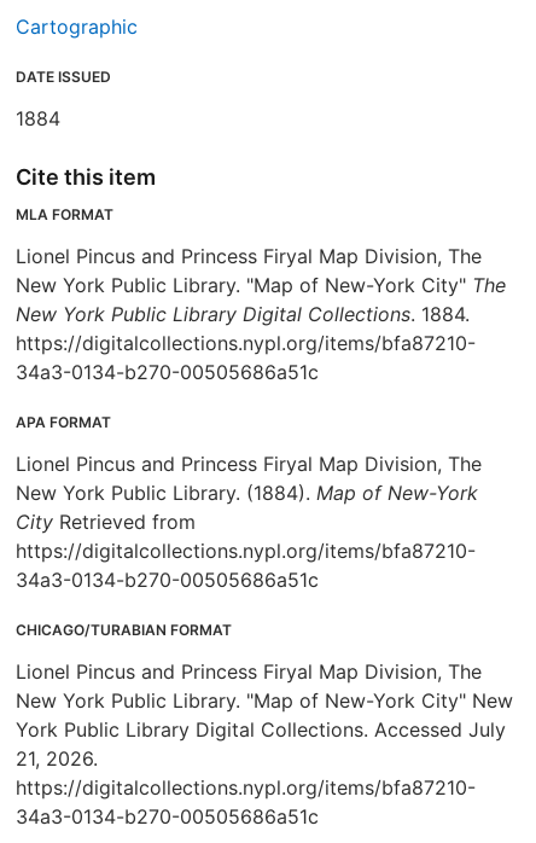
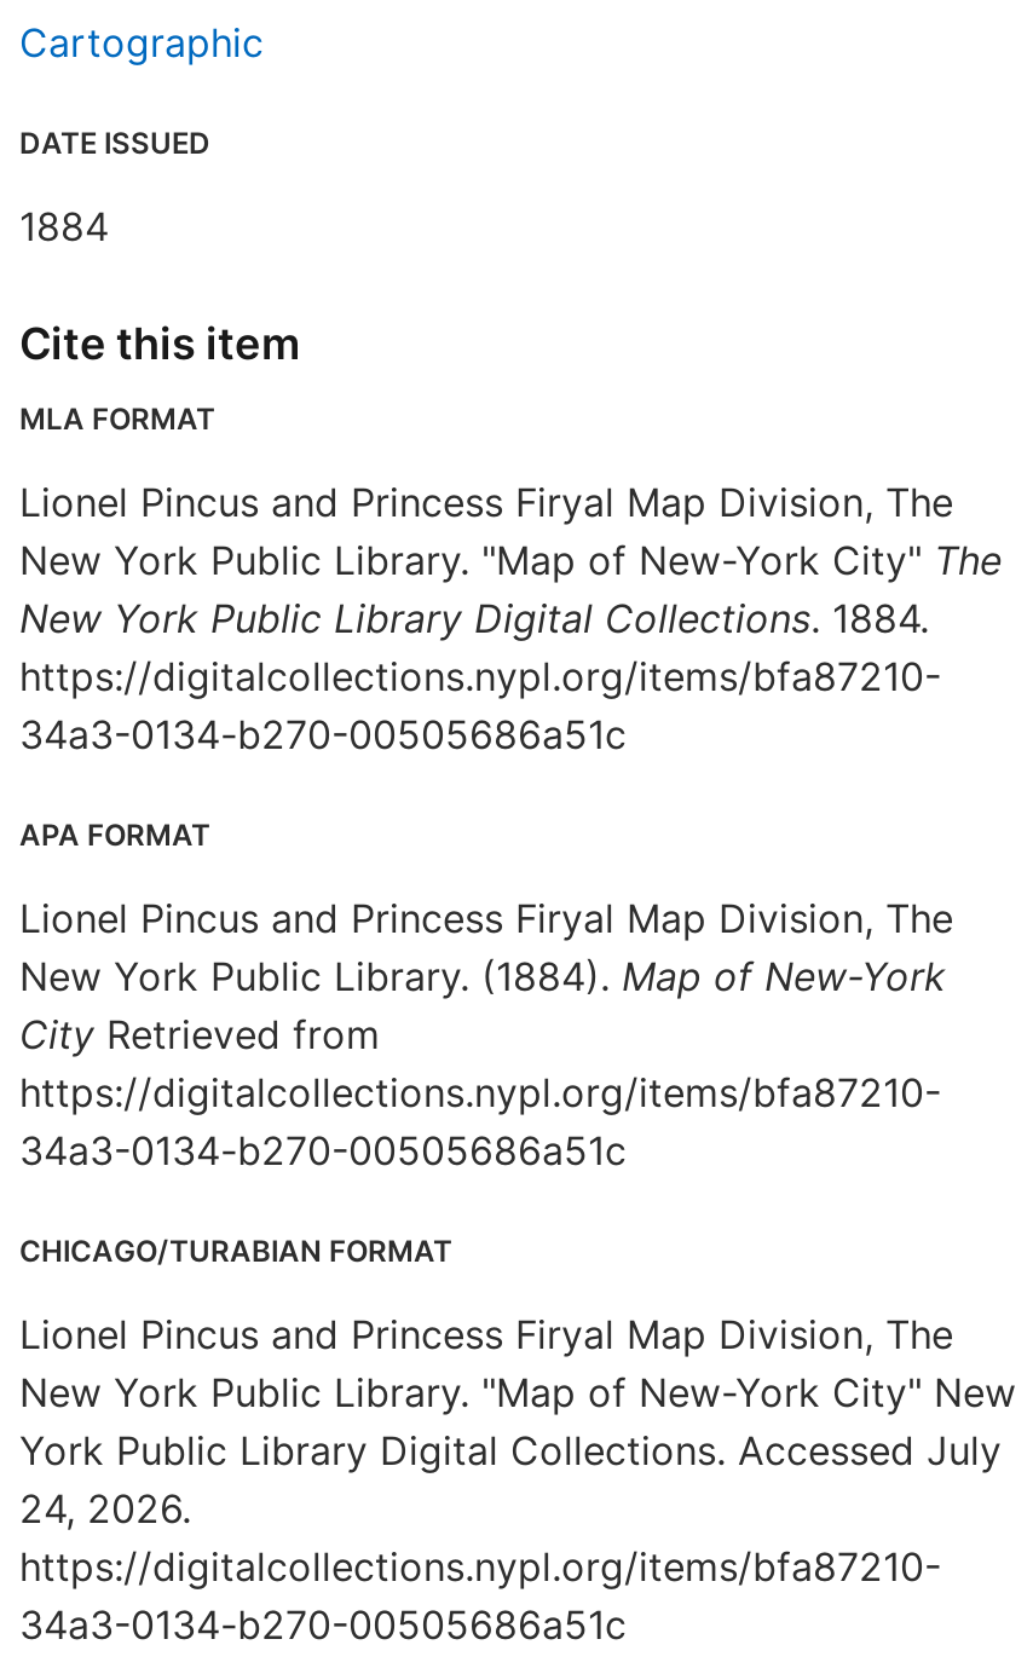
- 21, 2026.
+ 24, 2026.
